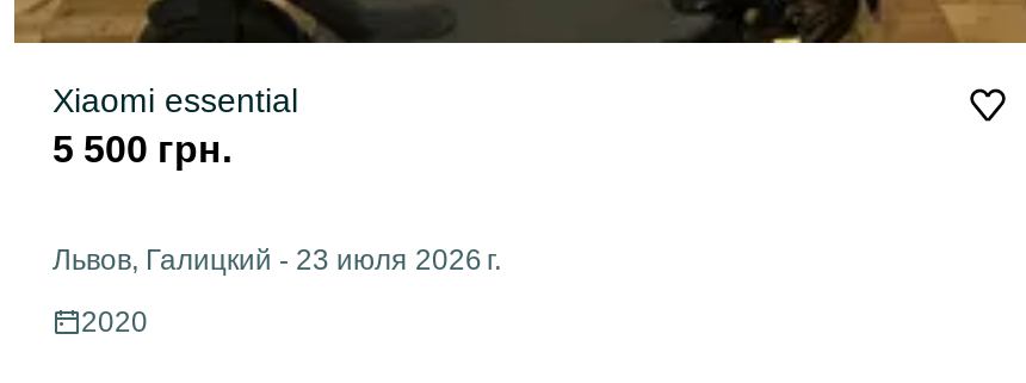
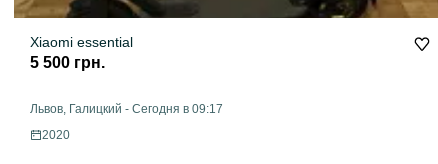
- Львов, Галицкий - 23 июля 2026 г.
+ Львов, Галицкий - Сегодня в 09:17
